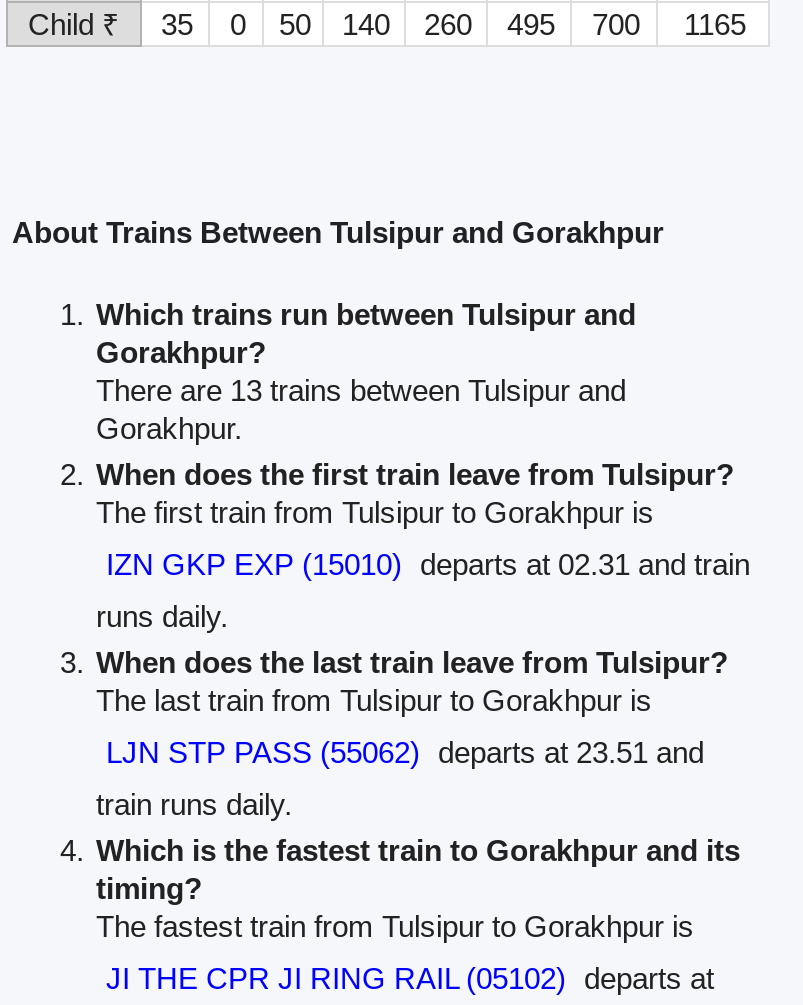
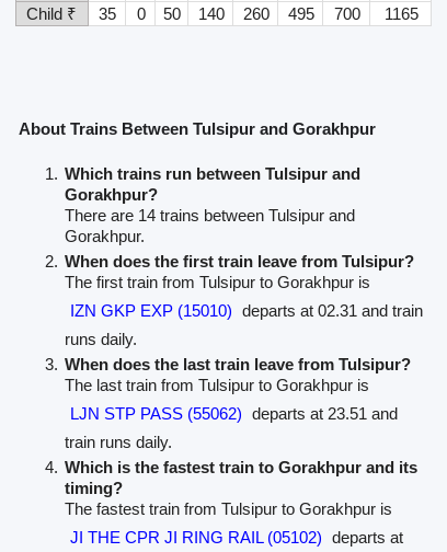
- There are 13 trains between Tulsipur and
+ There are 14 trains between Tulsipur and
